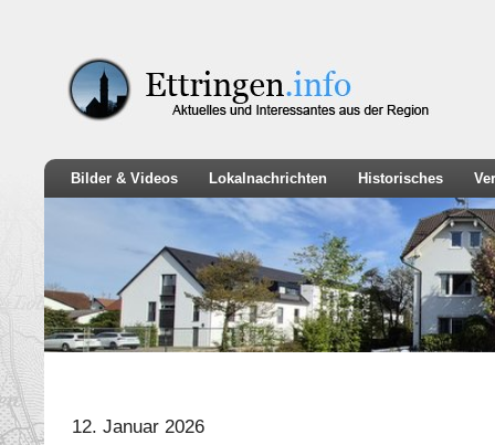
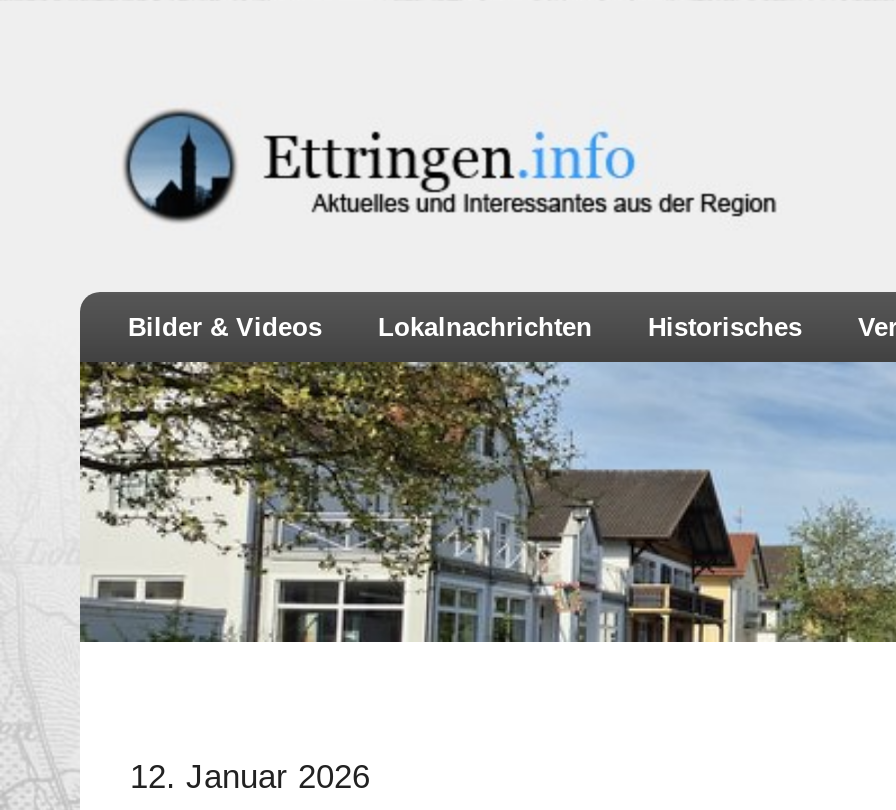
- [image]
+ [image]
